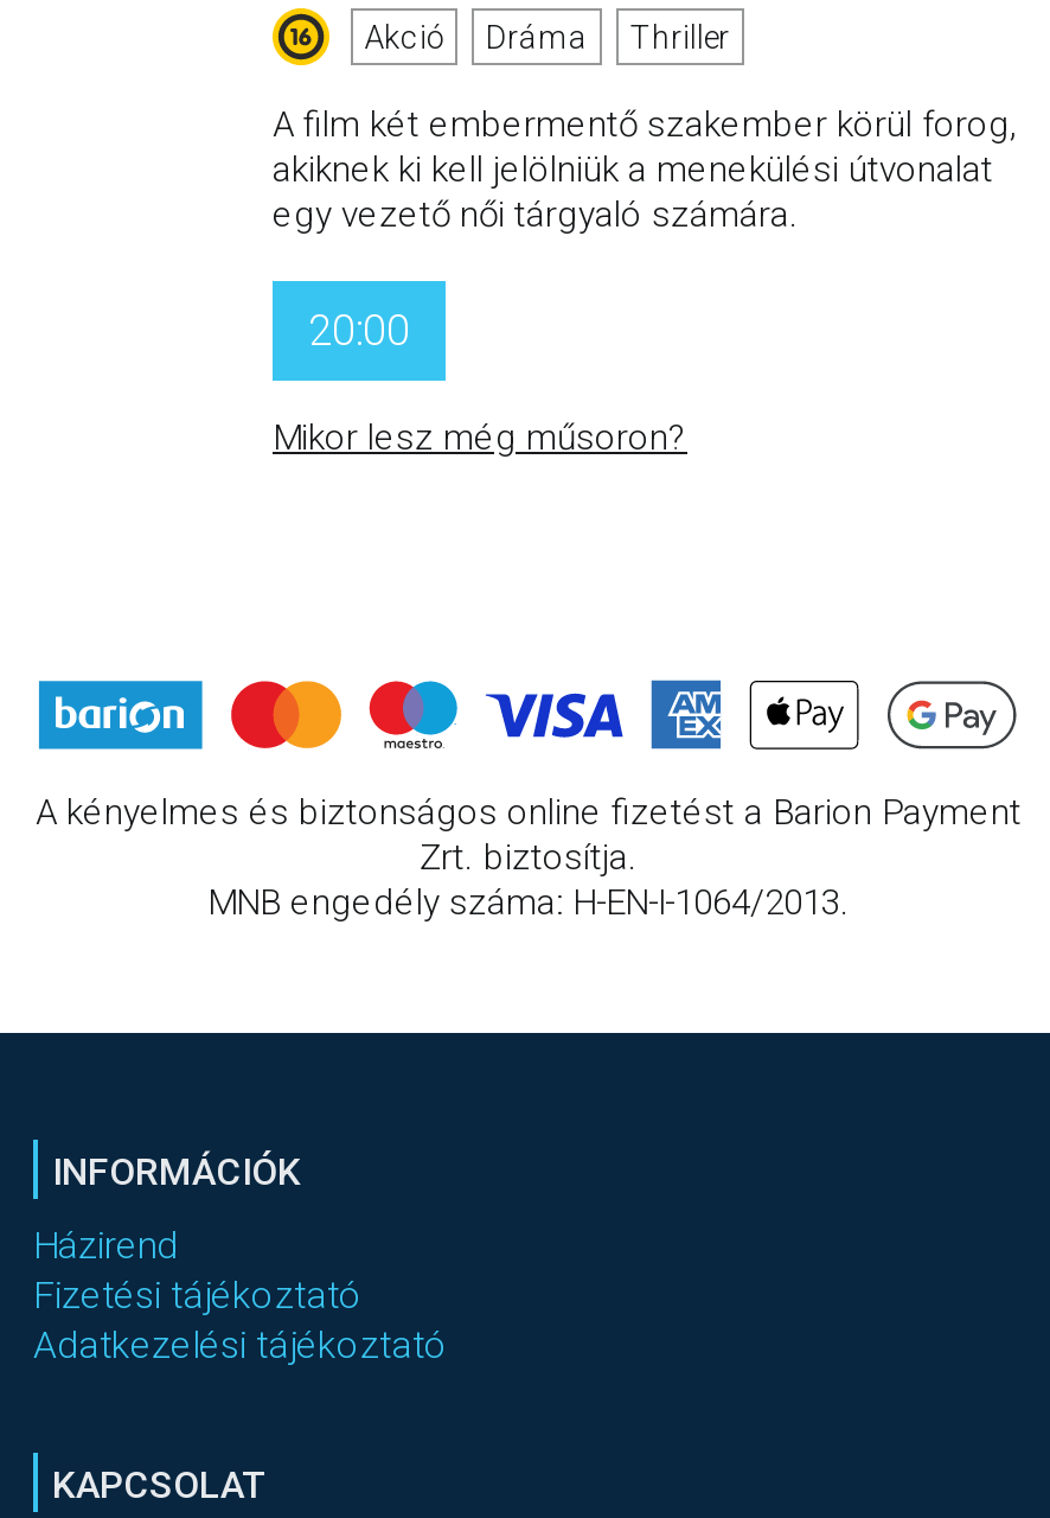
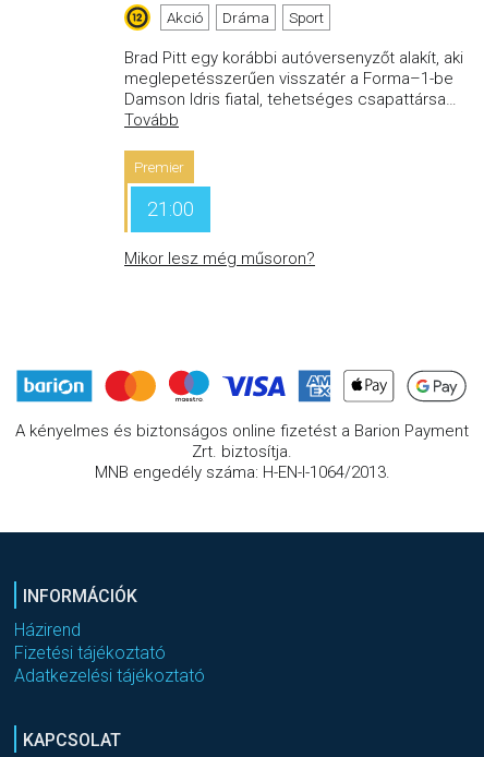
- Thriller
- A film két embermentő szakember körül forog,
- akiknek ki kell jelölniük a menekülési útvonalat
- egy vezető női tárgyaló számára.
- 20:00
+ Sport
+ Brad Pitt egy korábbi autóversenyzőt alakít, aki
+ meglepetésszerűen visszatér a Forma–1-be
+ Damson Idris fiatal, tehetséges csapattársa…
+ Tovább
+ Premier
+ 21:00
